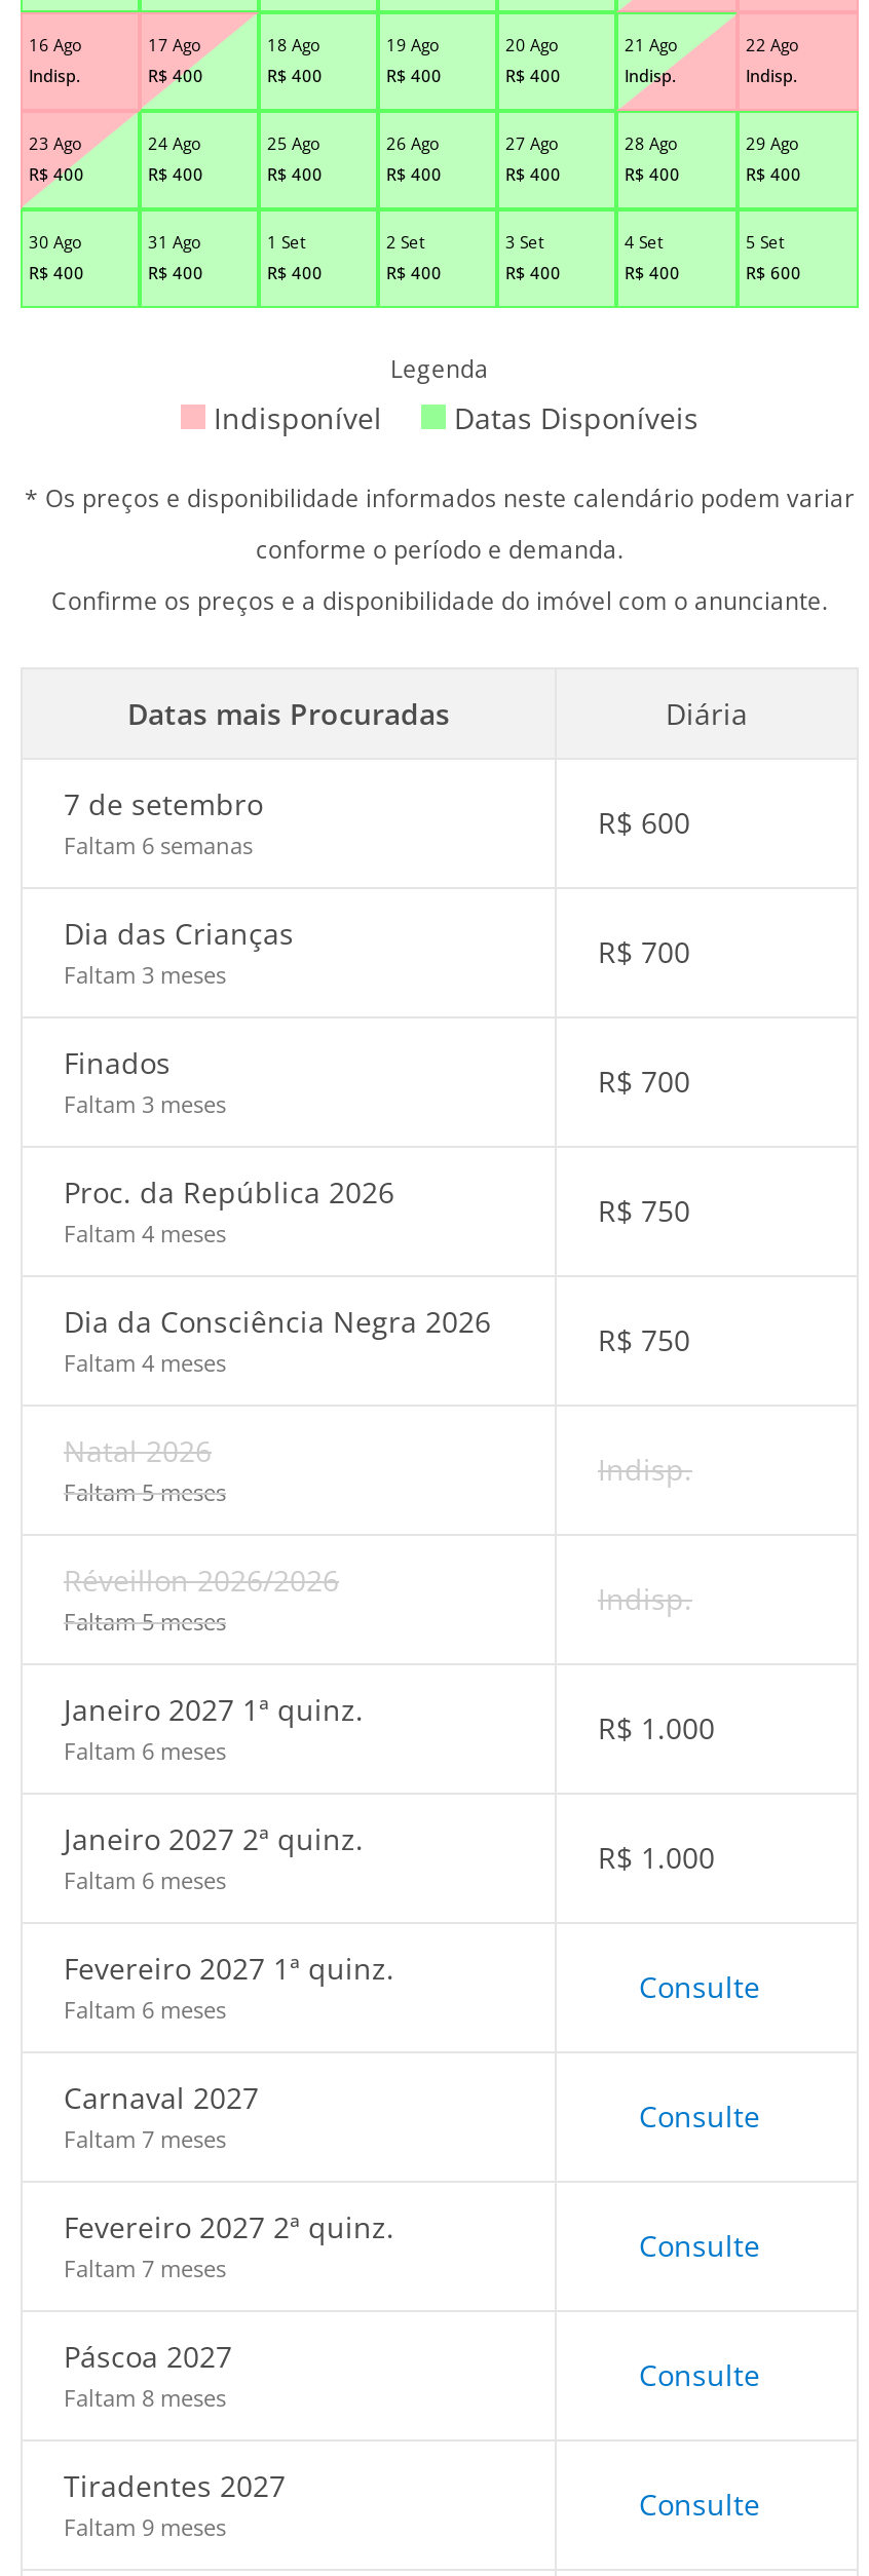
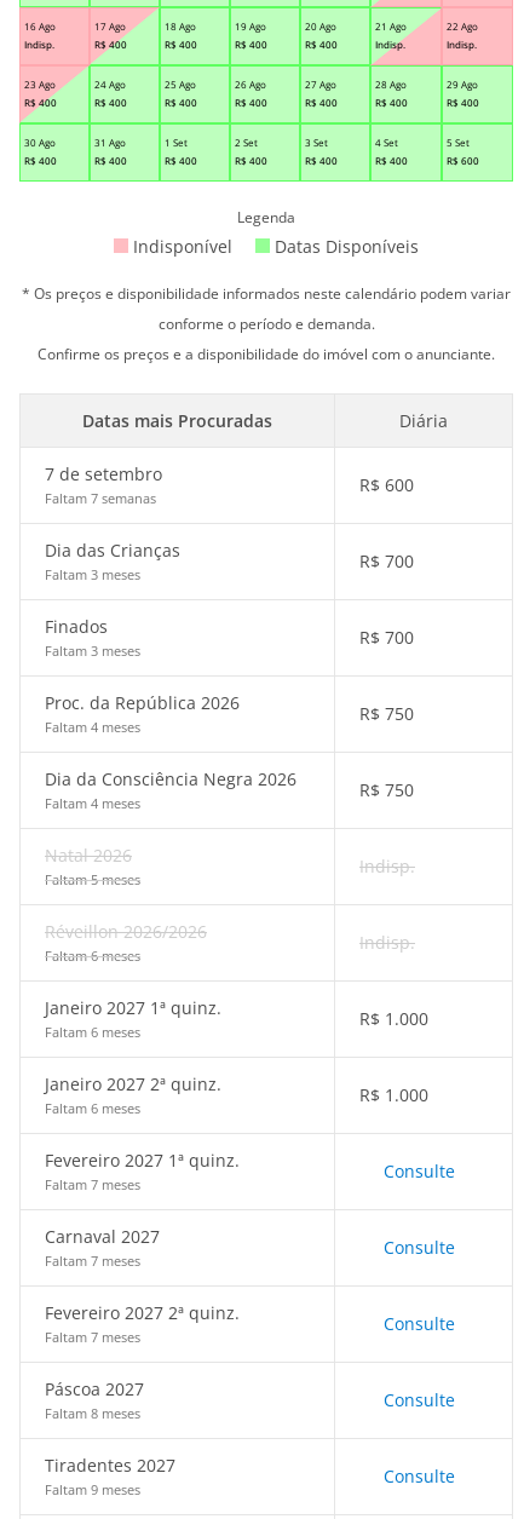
- Faltam 6 semanas
+ Faltam 7 semanas

- Faltam 5 meses
+ Faltam 6 meses

- Faltam 6 meses
+ Faltam 7 meses
